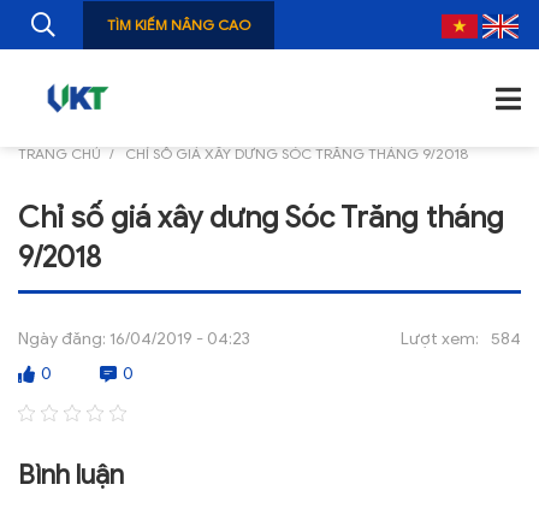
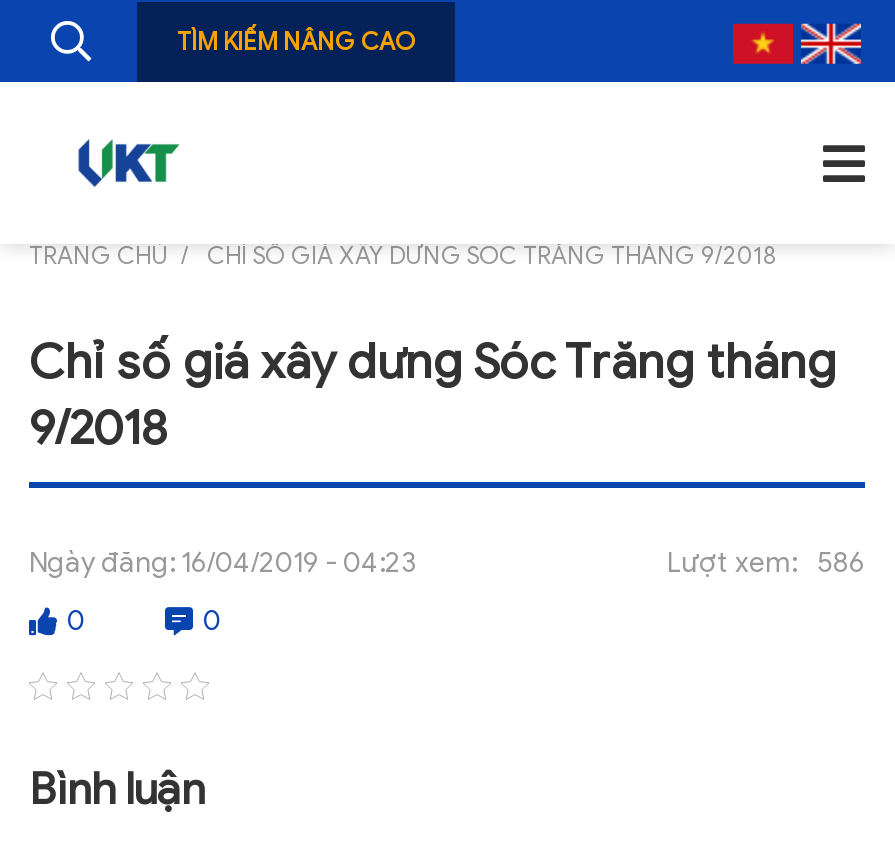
- Lượt xem: 584
+ Lượt xem: 586
